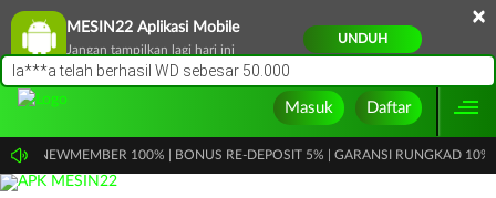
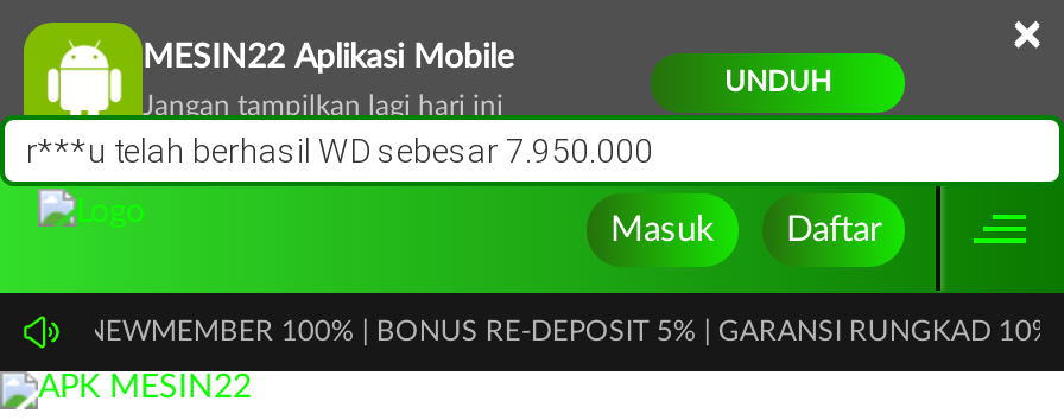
- la***a telah berhasil WD sebesar 50.000
